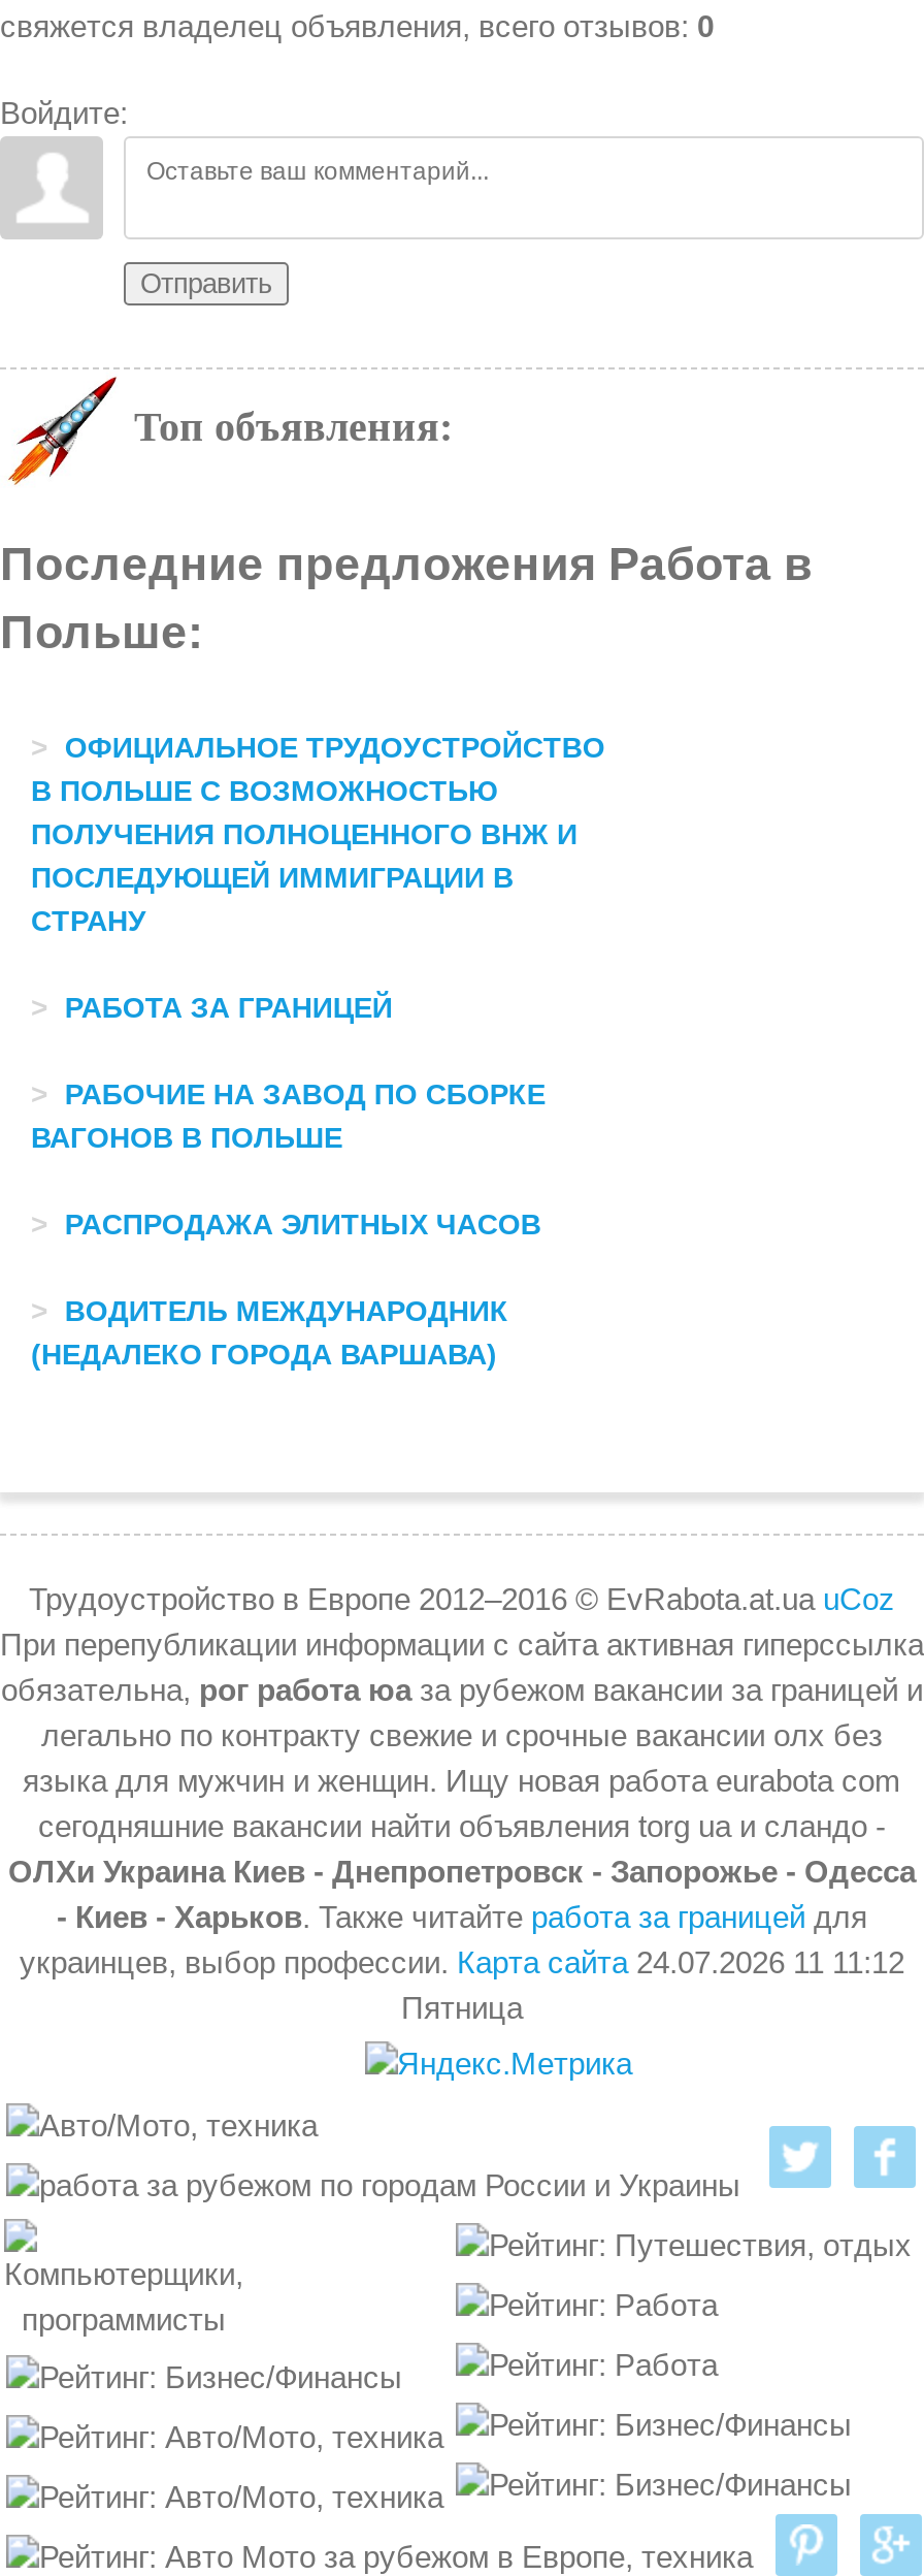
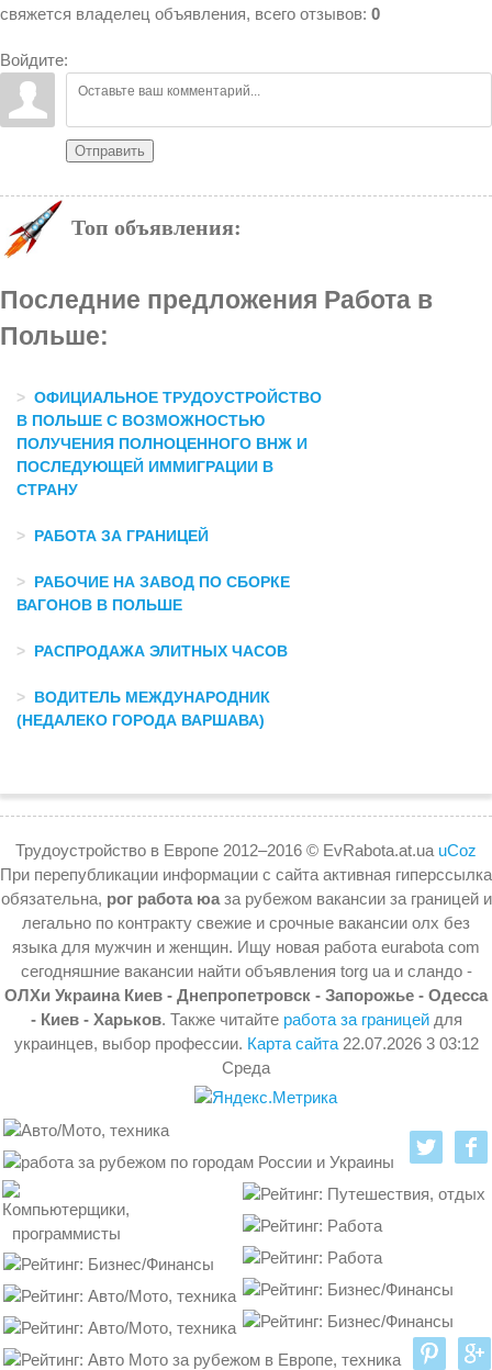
- украинцев, выбор профессии. Карта сайта 24.07.2026 11 11:12
- Пятница
+ украинцев, выбор профессии. Карта сайта 22.07.2026 3 03:12
+ Среда
